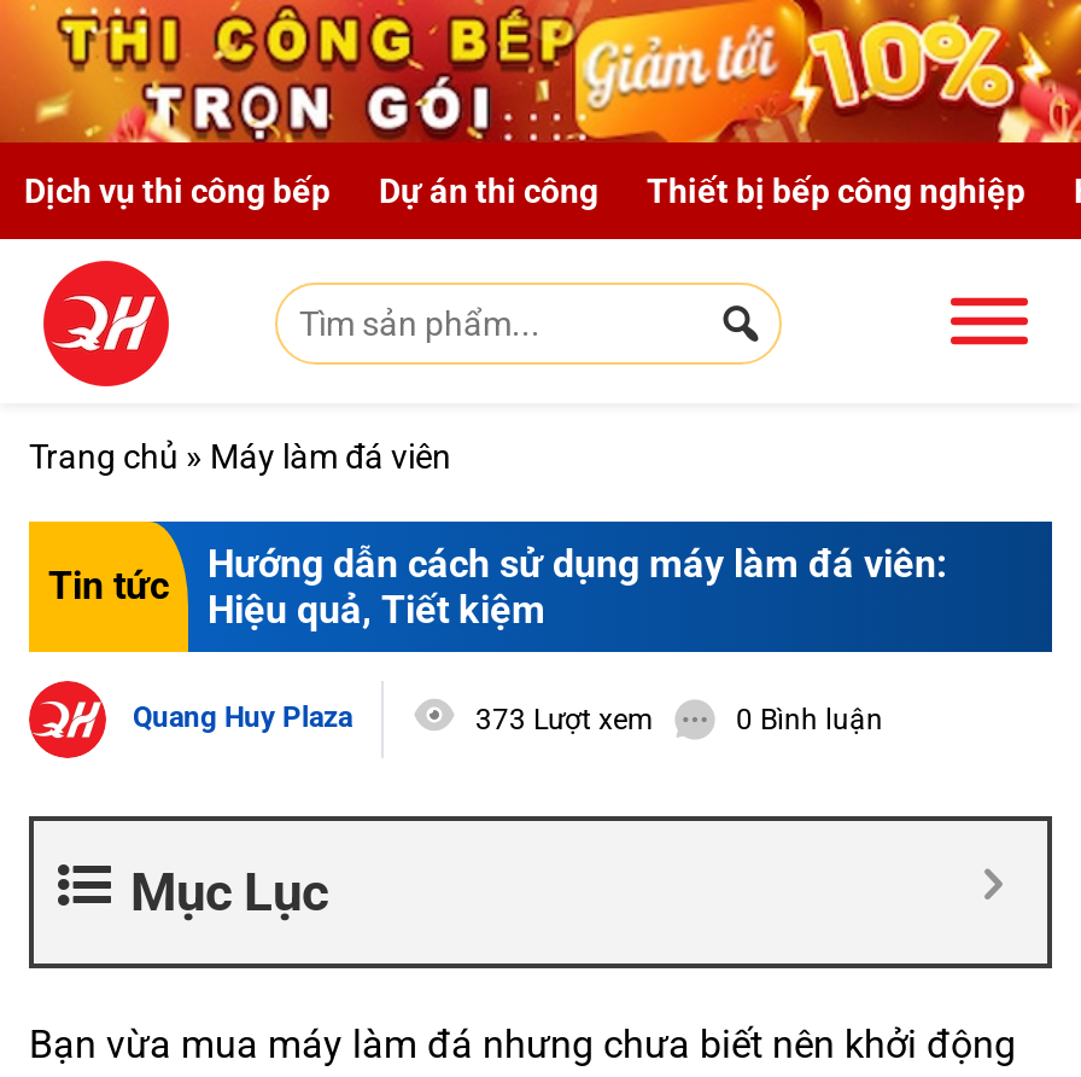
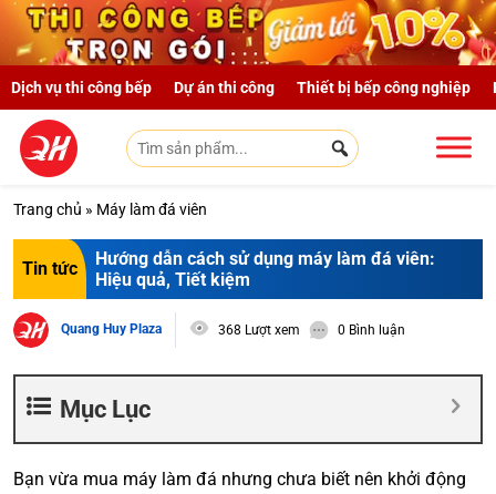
- 373 Lượt xem
+ 368 Lượt xem
